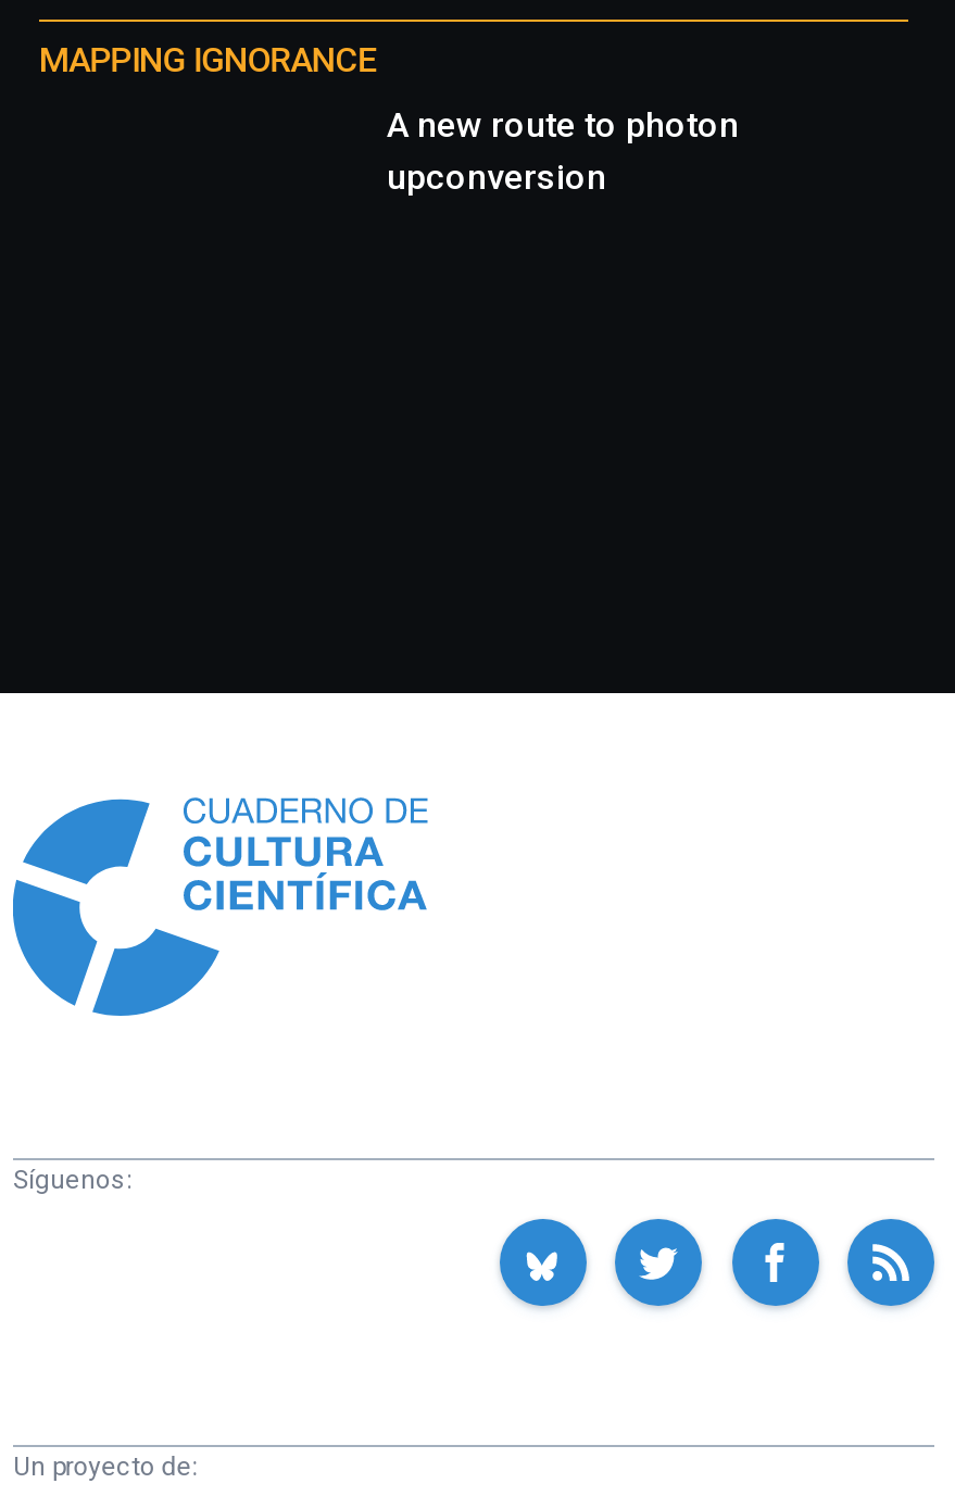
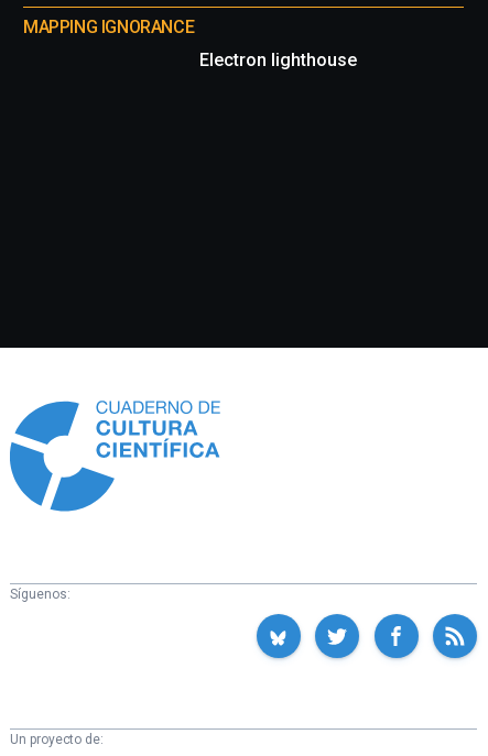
- A new route to photon
- upconversion
+ Electron lighthouse
